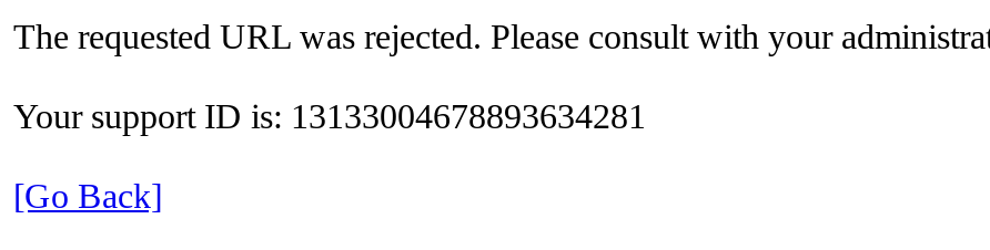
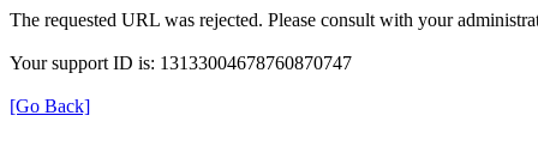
- Your support ID is: 13133004678893634281
+ Your support ID is: 13133004678760870747
